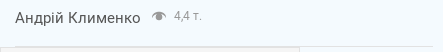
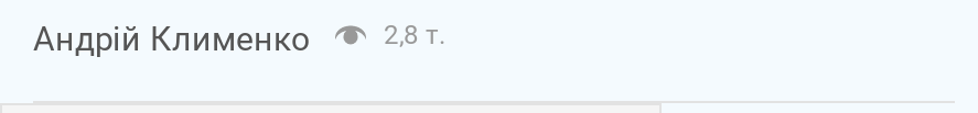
- 4,4 т.
+ 2,8 т.
